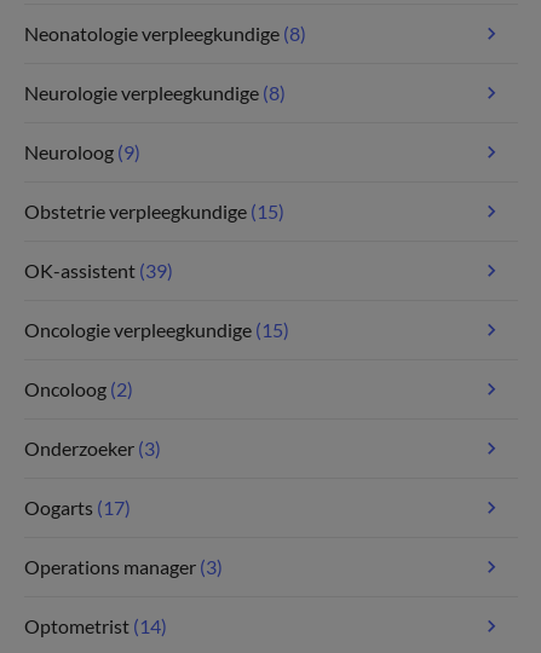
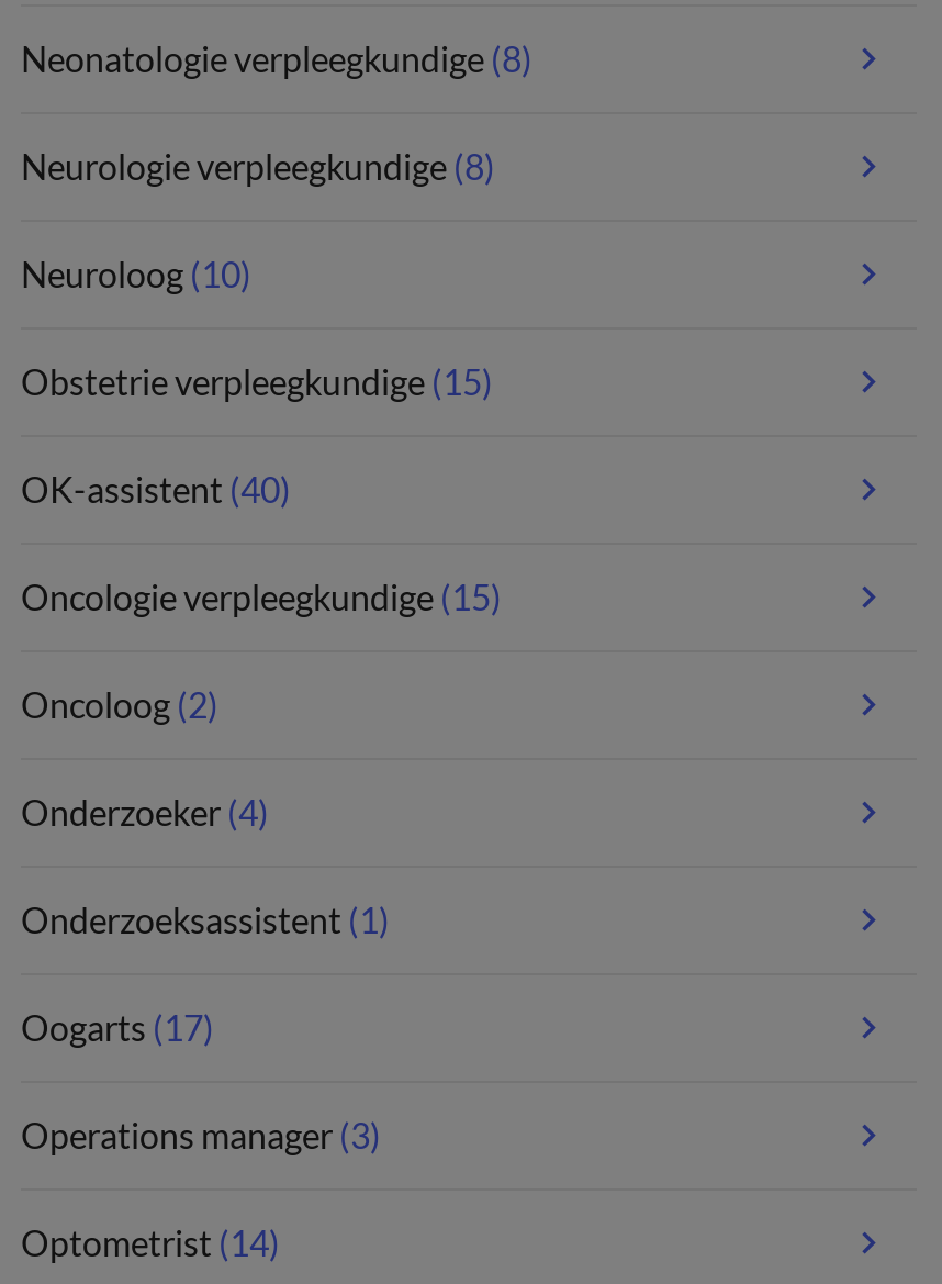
- Neuroloog (9)
+ Neuroloog (10)

- OK-assistent (39)
+ OK-assistent (40)

- Onderzoeker (3)
+ Onderzoeker (4)
+ Onderzoeksassistent (1)
